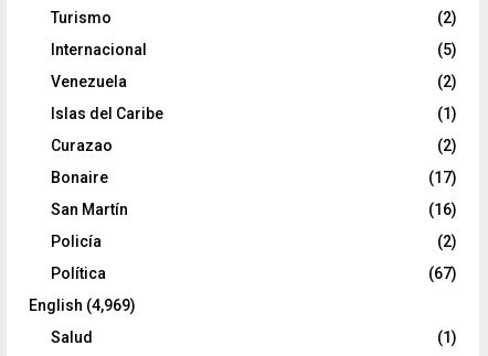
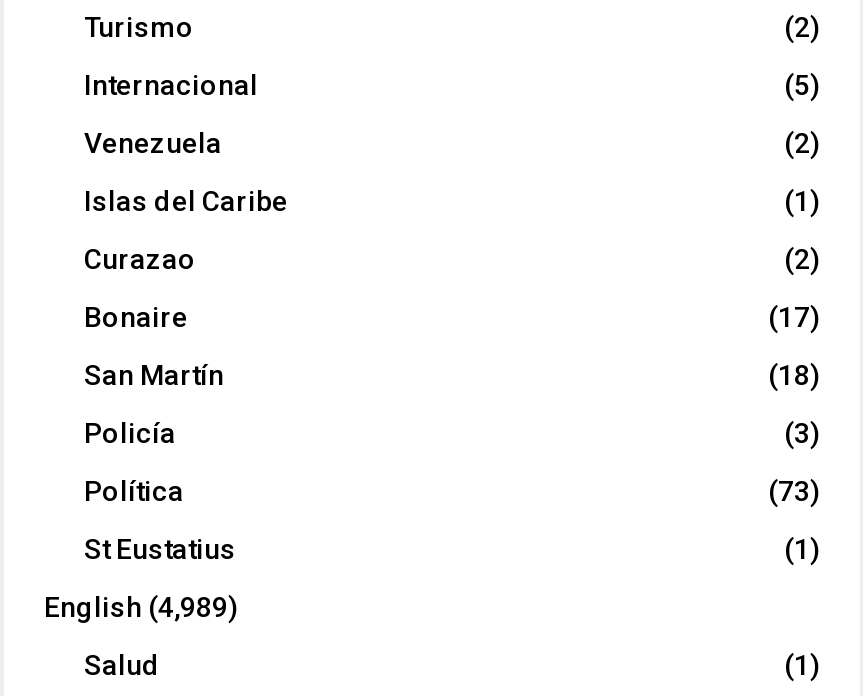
- (16)
+ (18)

- (2)
+ (3)

- (67)
- English (4,969)
+ (73)
+ St Eustatius
+ (1)
+ English (4,989)
